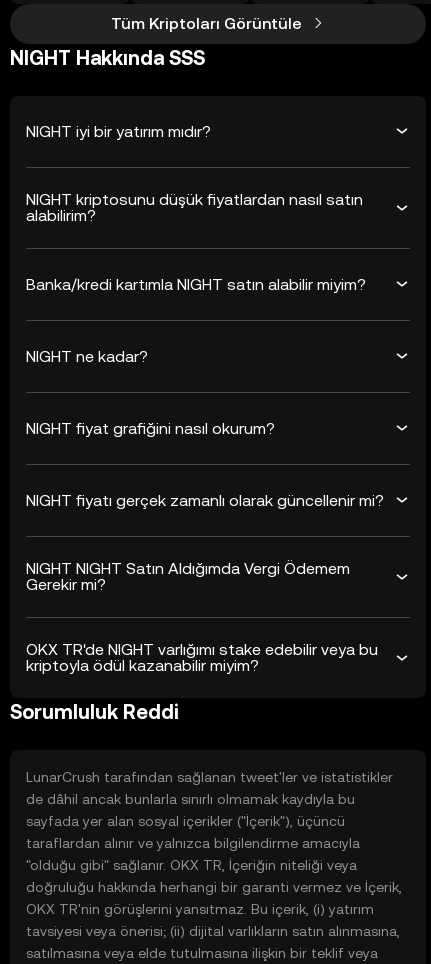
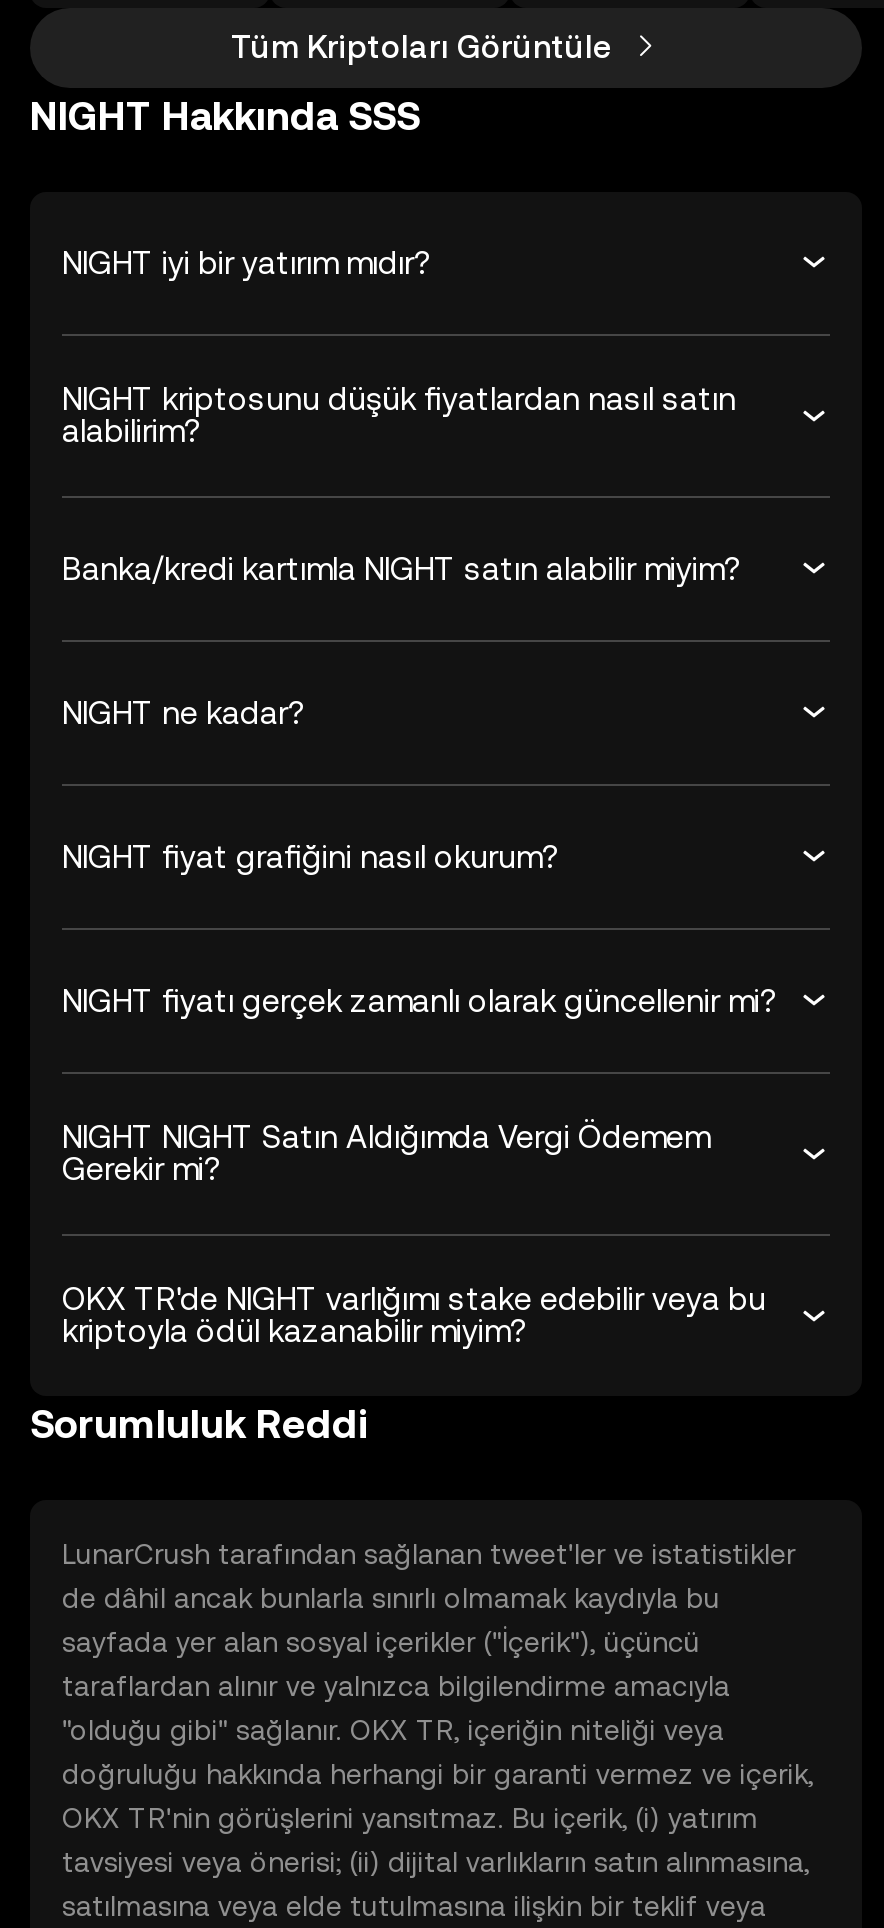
- "olduğu gibi" sağlanır. OKX TR, İçeriğin niteliği veya
+ "olduğu gibi" sağlanır. OKX TR, içeriğin niteliği veya

- doğruluğu hakkında herhangi bir garanti vermez ve İçerik,
+ doğruluğu hakkında herhangi bir garanti vermez ve içerik,
